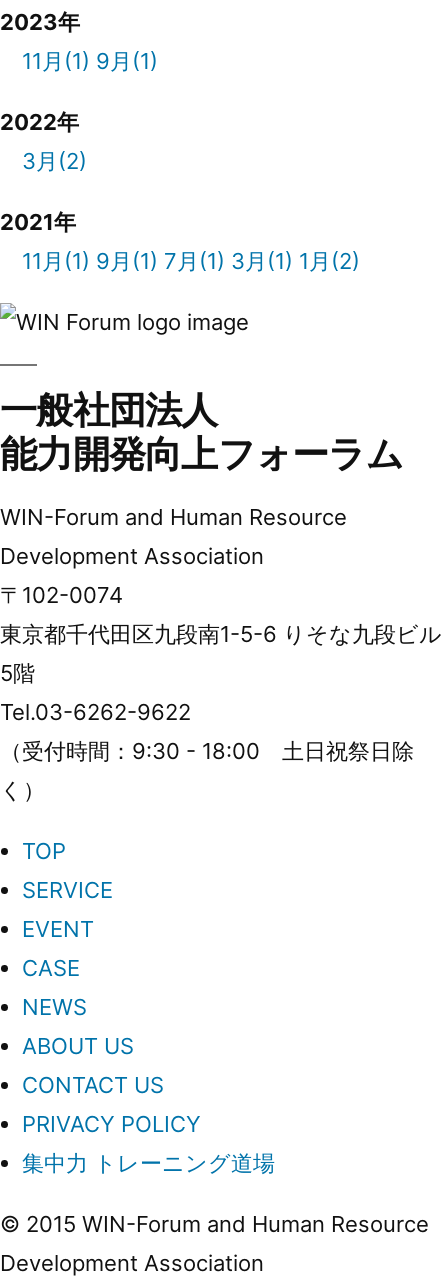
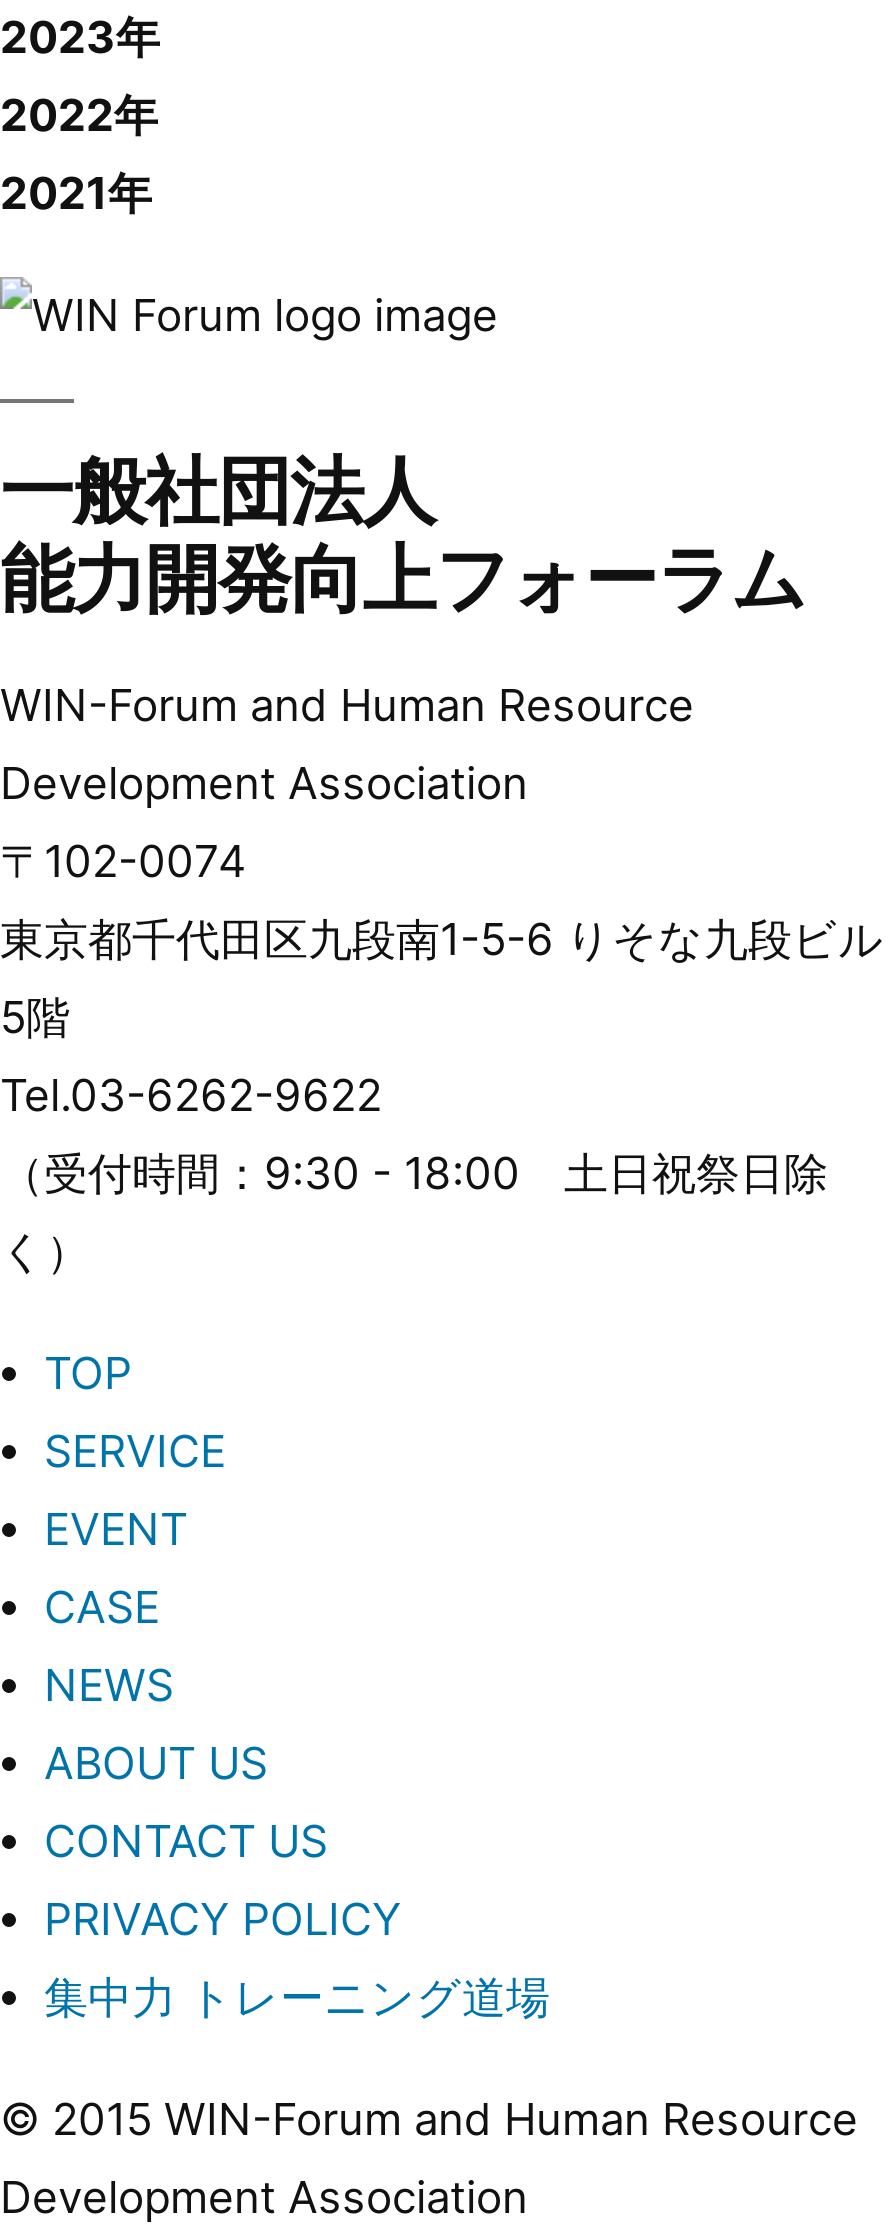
- 11月(1) 9月(1)

- 3月(2)

- 11月(1) 9月(1) 7月(1) 3月(1) 1月(2)
